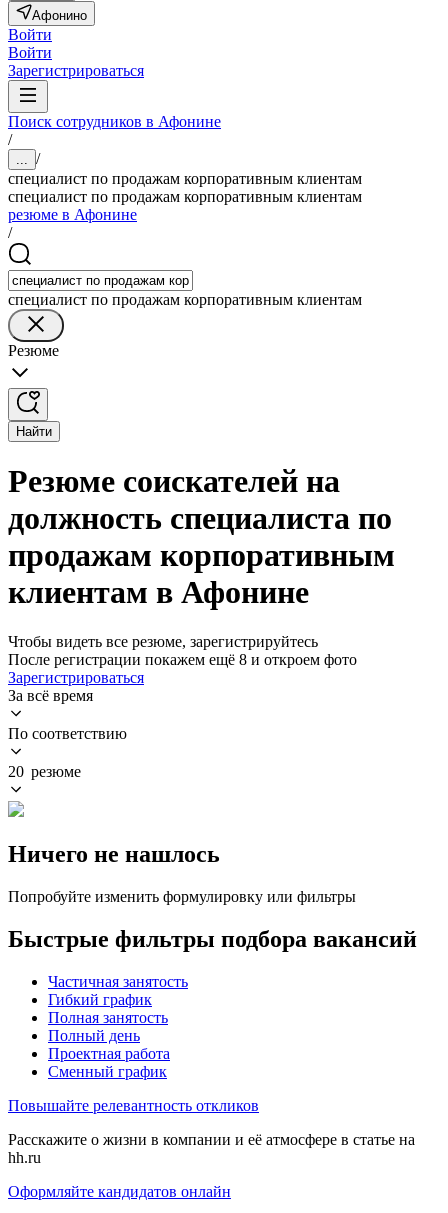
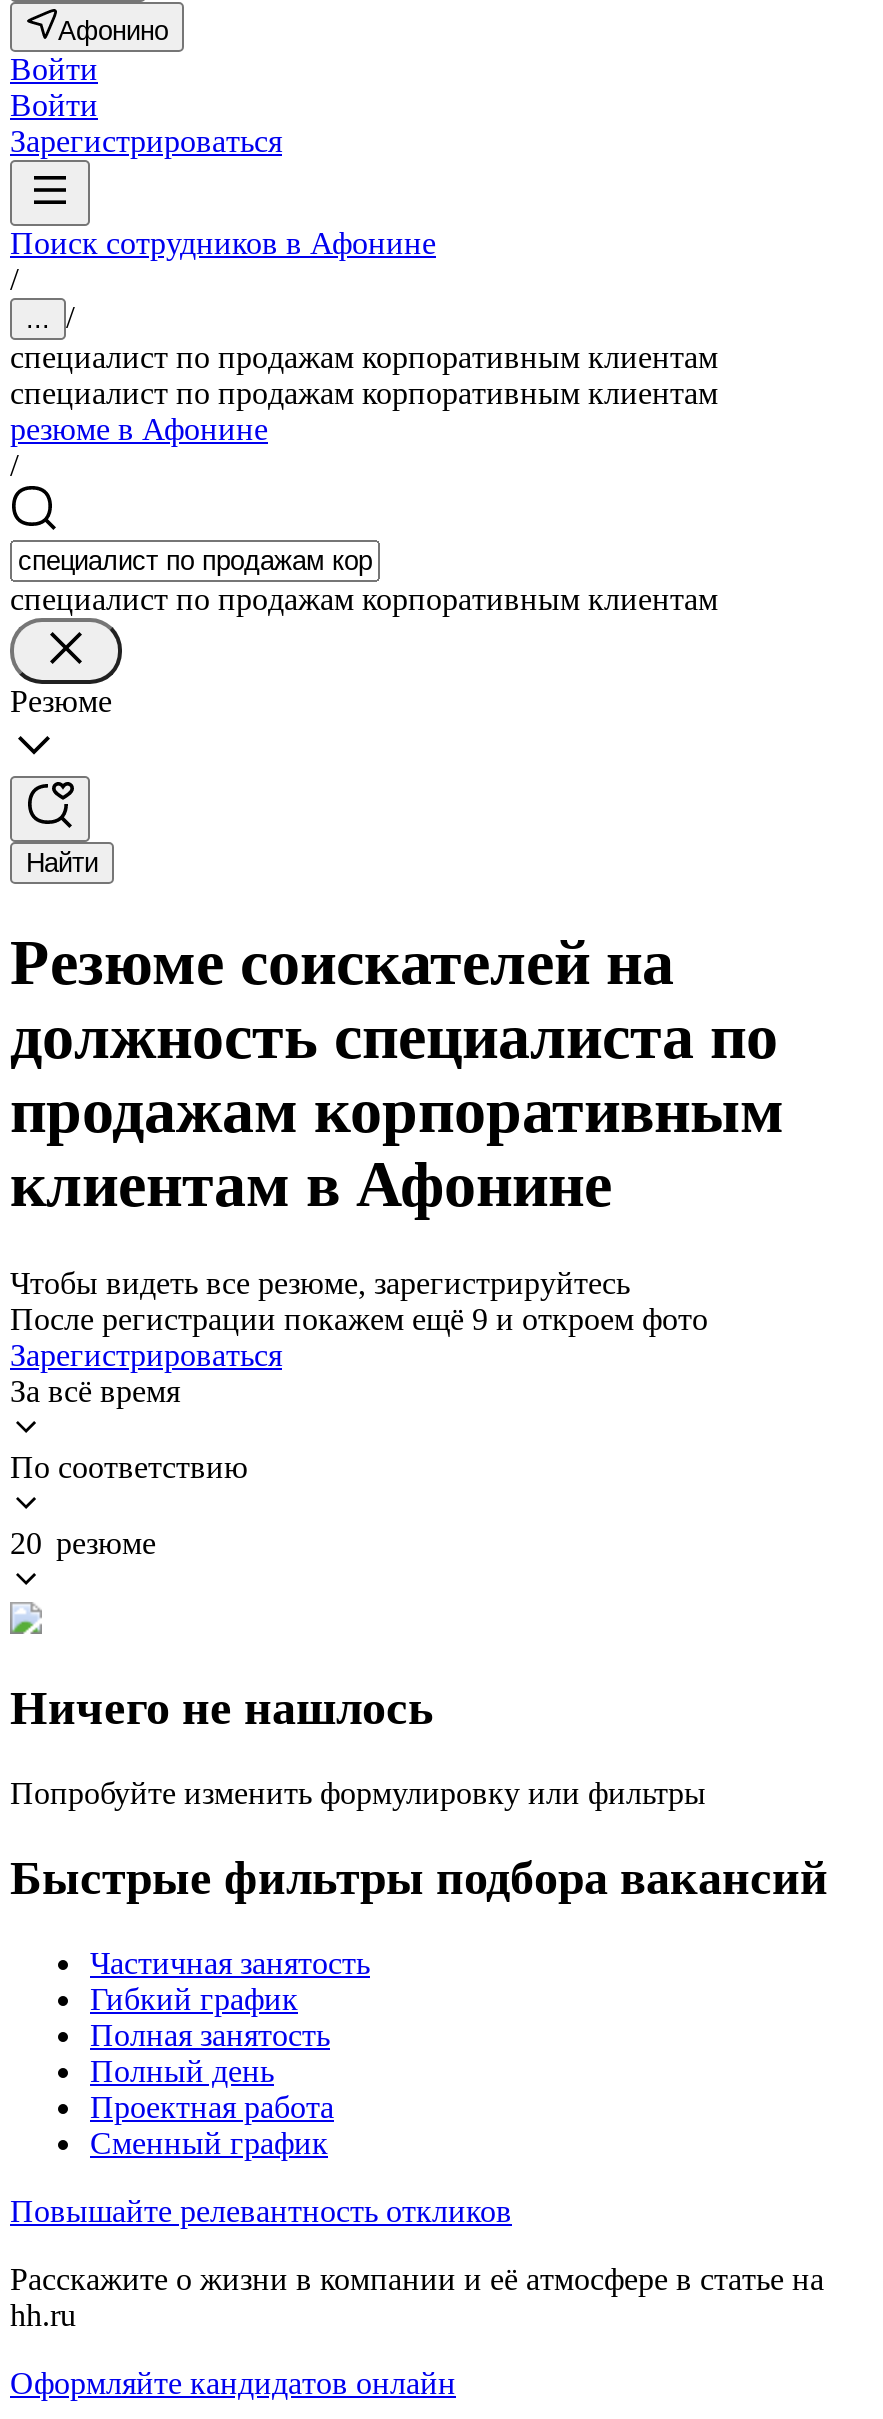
- После регистрации покажем ещё 8 и откроем фото
+ После регистрации покажем ещё 9 и откроем фото
